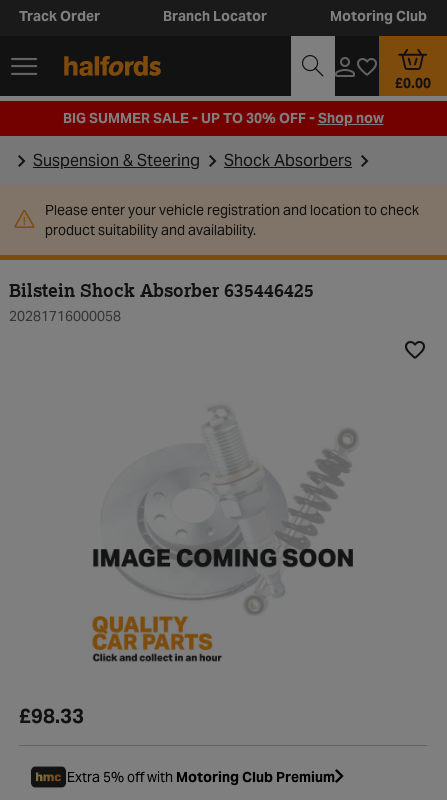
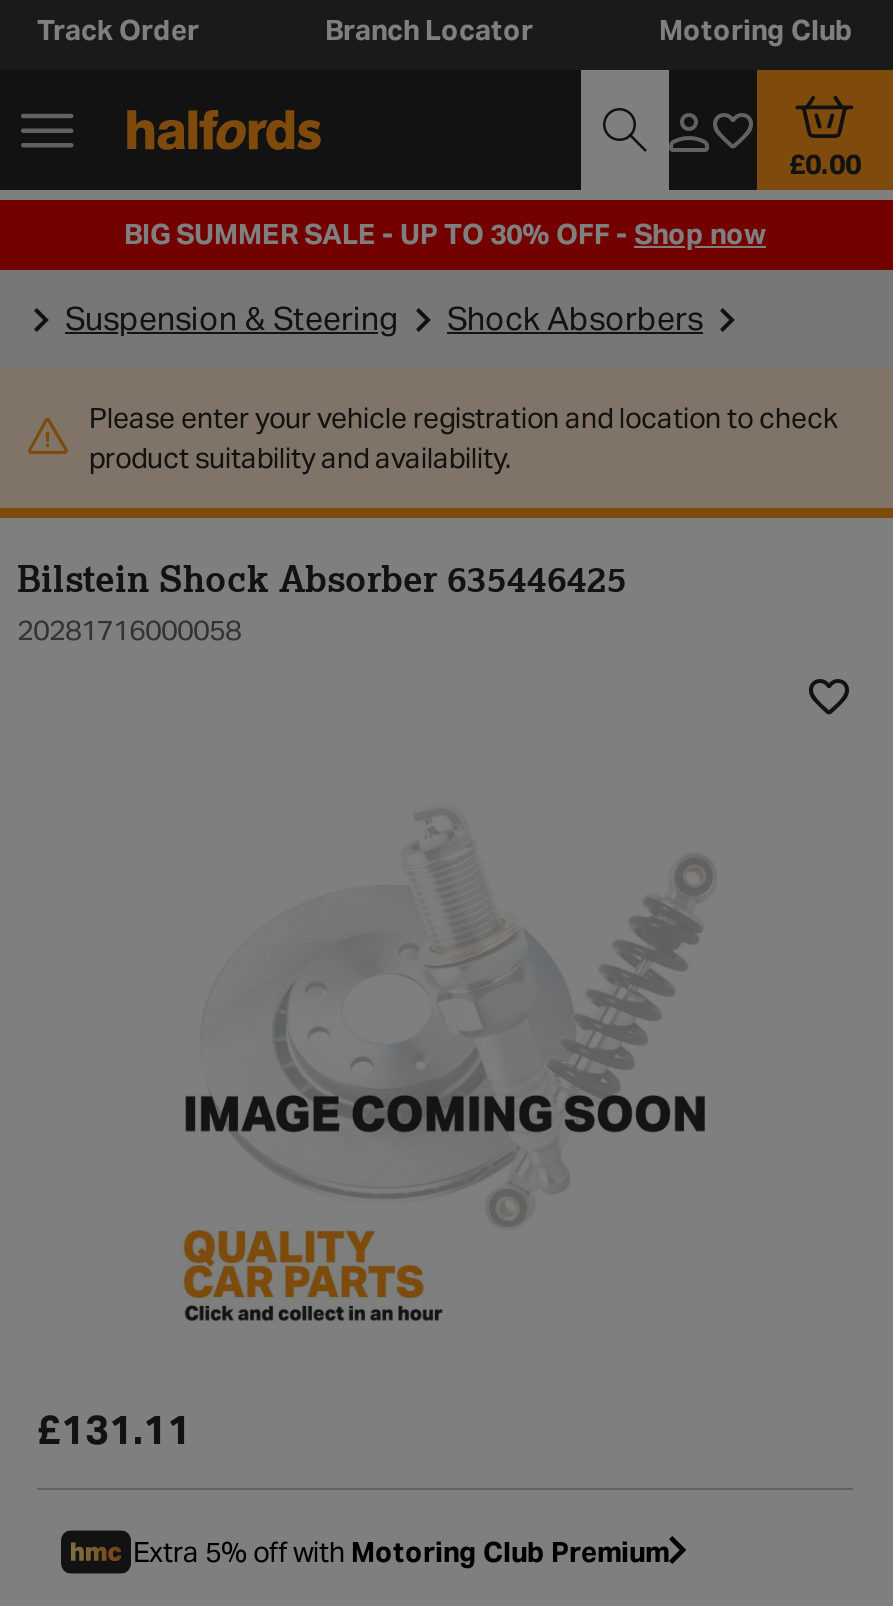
- £98.33
+ £131.11
